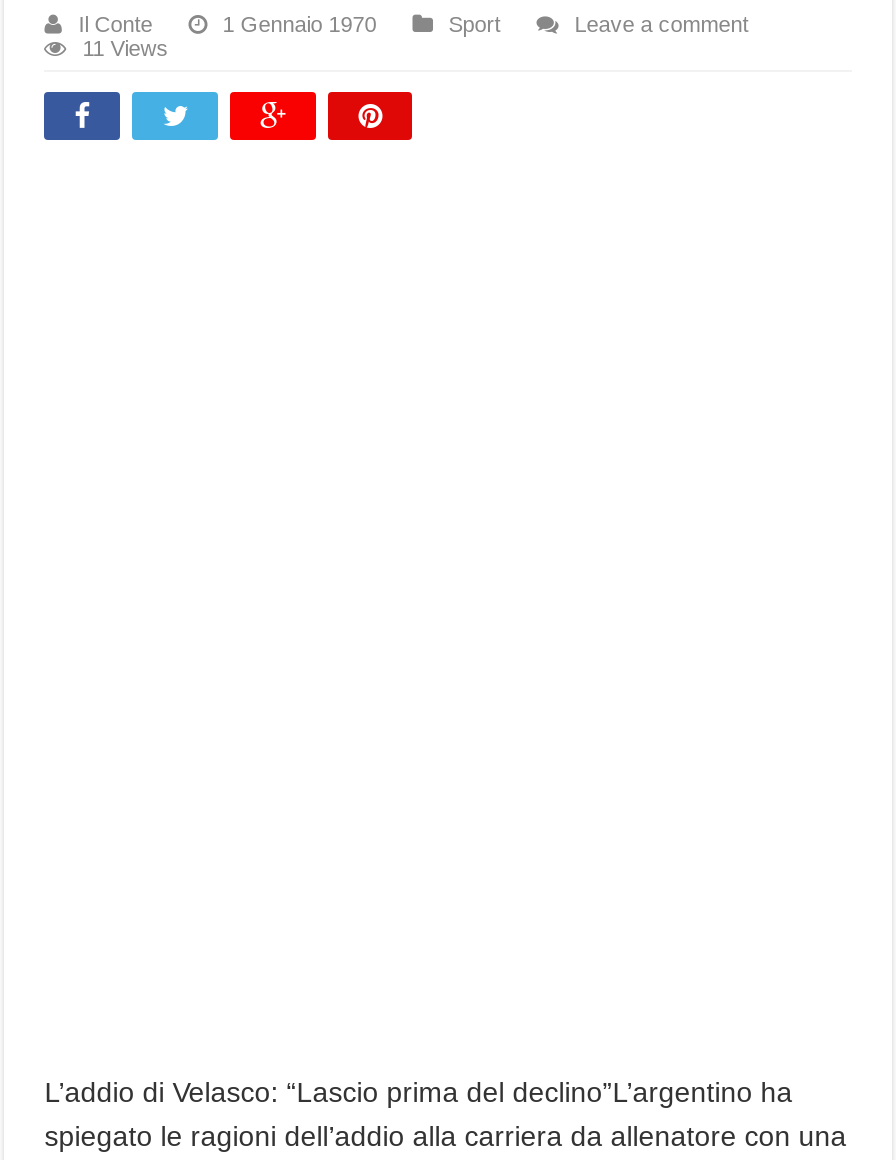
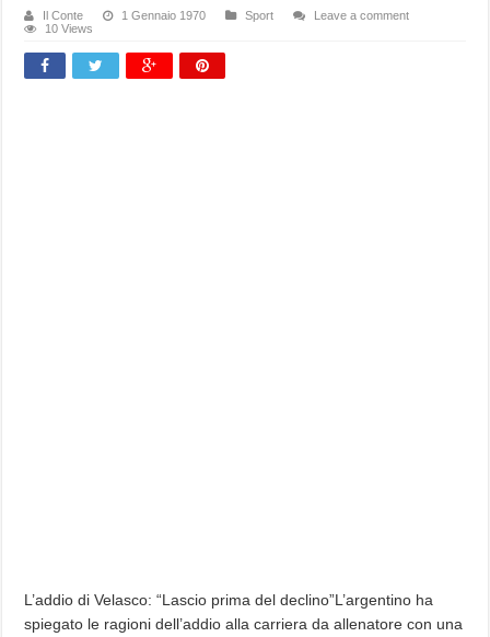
- 11 Views
+ 10 Views
